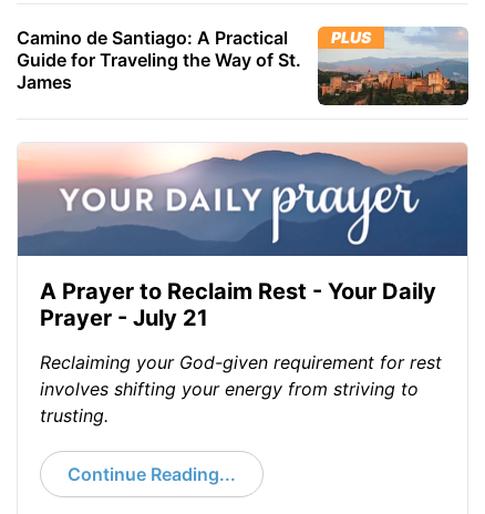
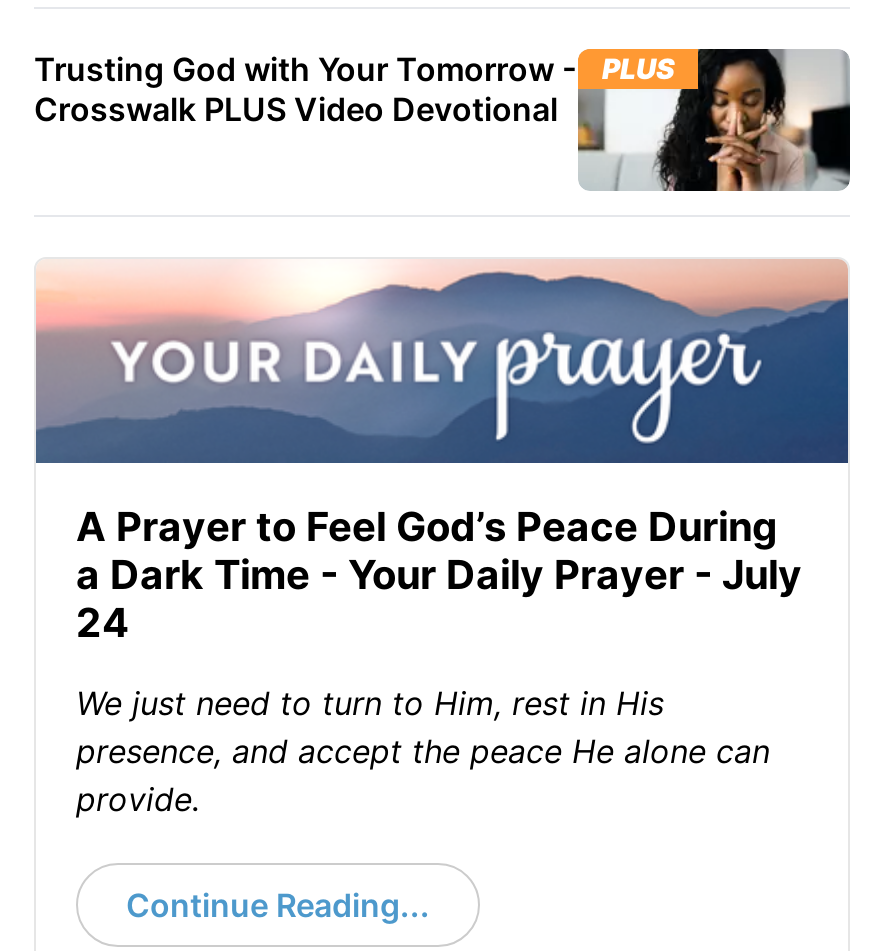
- [image]
- Camino de Santiago: A Practical
- Guide for Traveling the Way of St.
- James
+ [image]
+ Trusting God with Your Tomorrow -
+ Crosswalk PLUS Video Devotional

- A Prayer to Reclaim Rest - Your Daily
- Prayer - July 21
+ A Prayer to Feel God’s Peace During
+ a Dark Time - Your Daily Prayer - July
+ 24

- Reclaiming your God-given requirement for rest
- involves shifting your energy from striving to
- trusting.
+ We just need to turn to Him, rest in His
+ presence, and accept the peace He alone can
+ provide.
